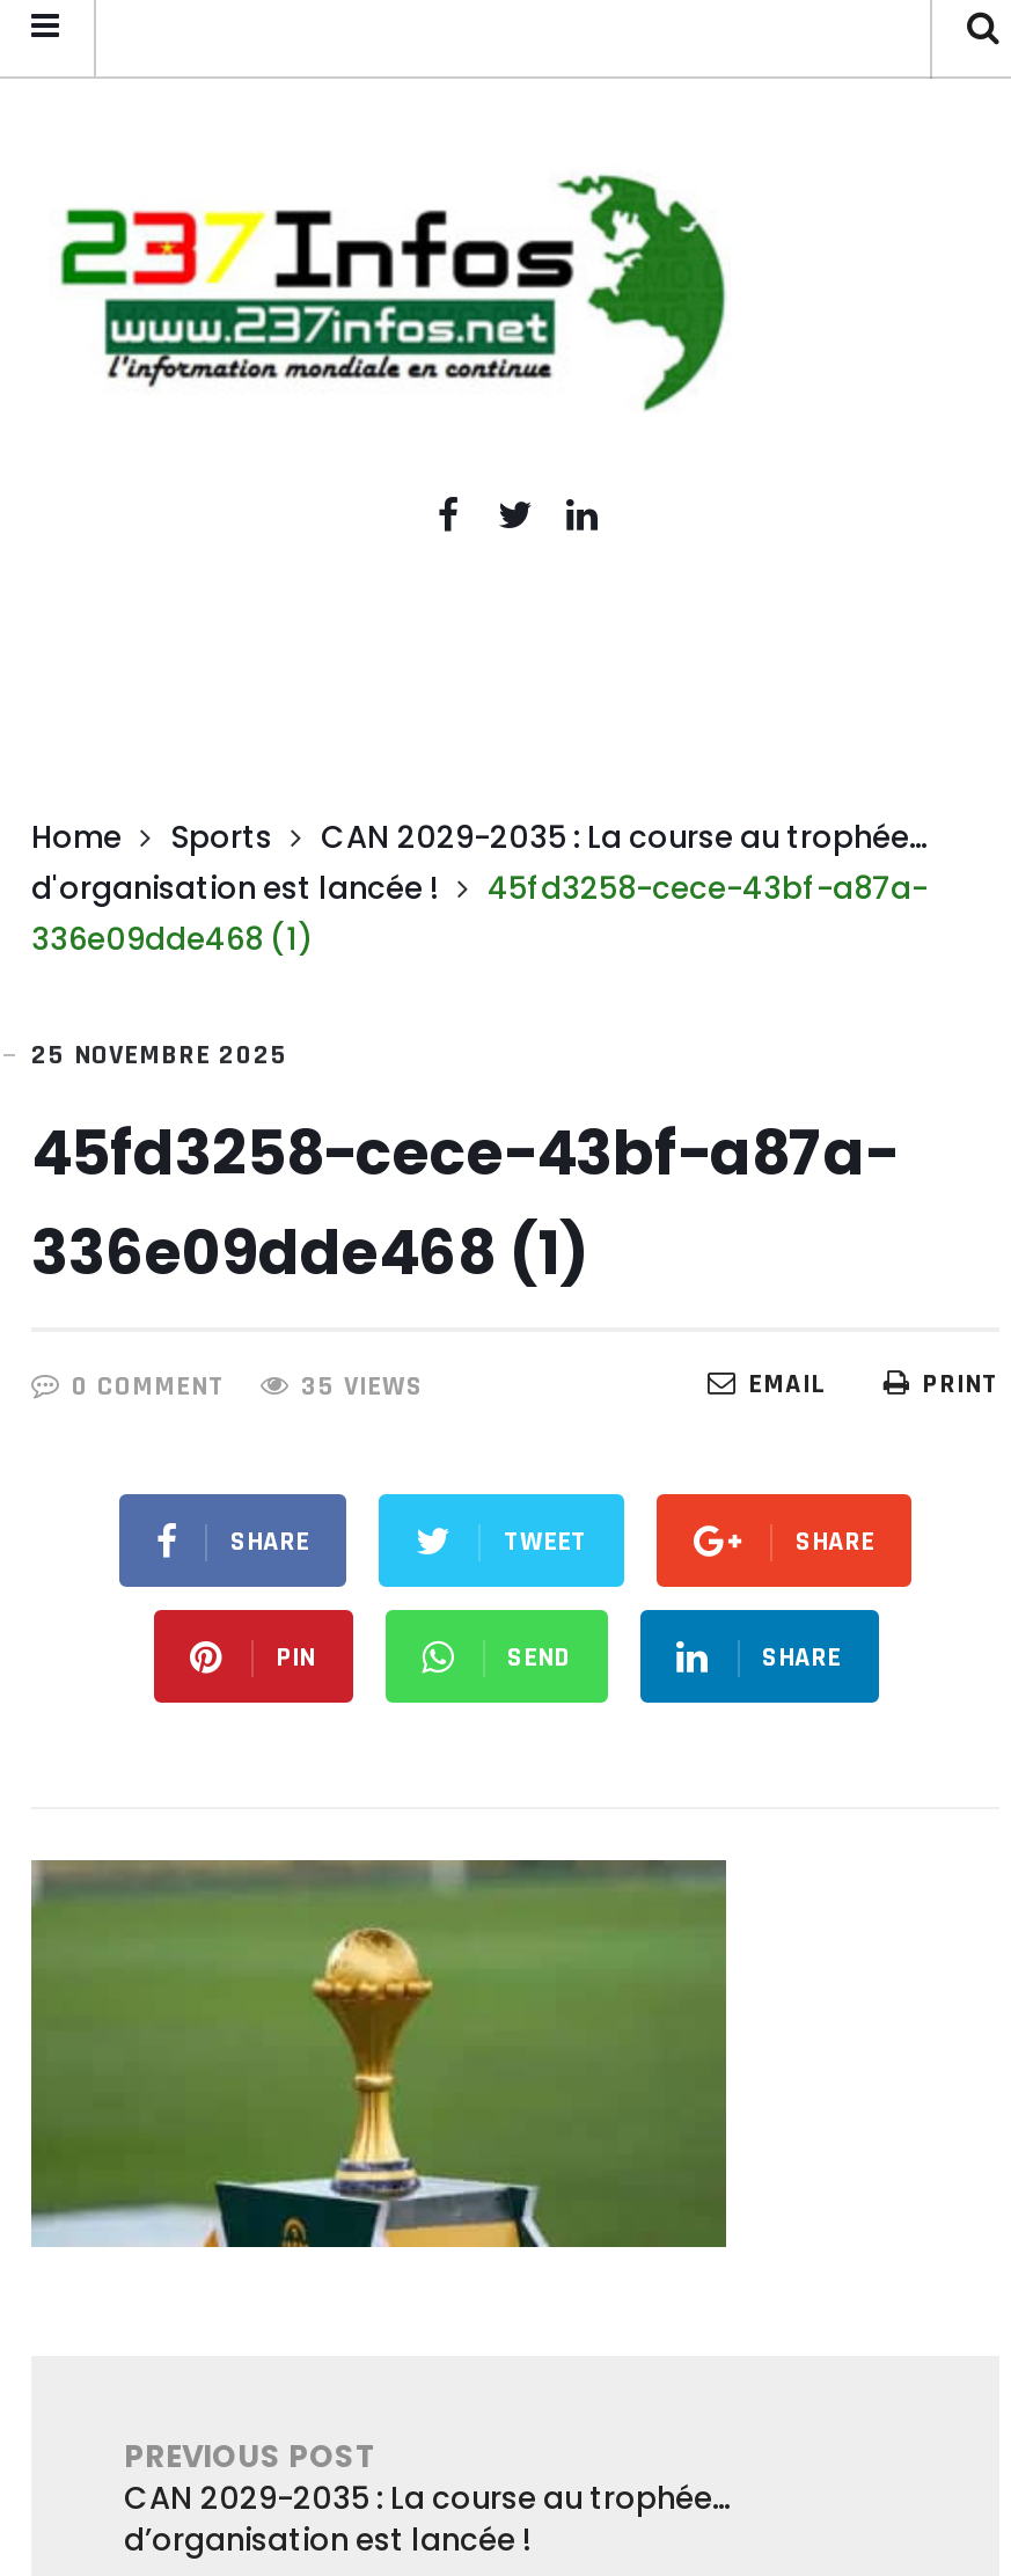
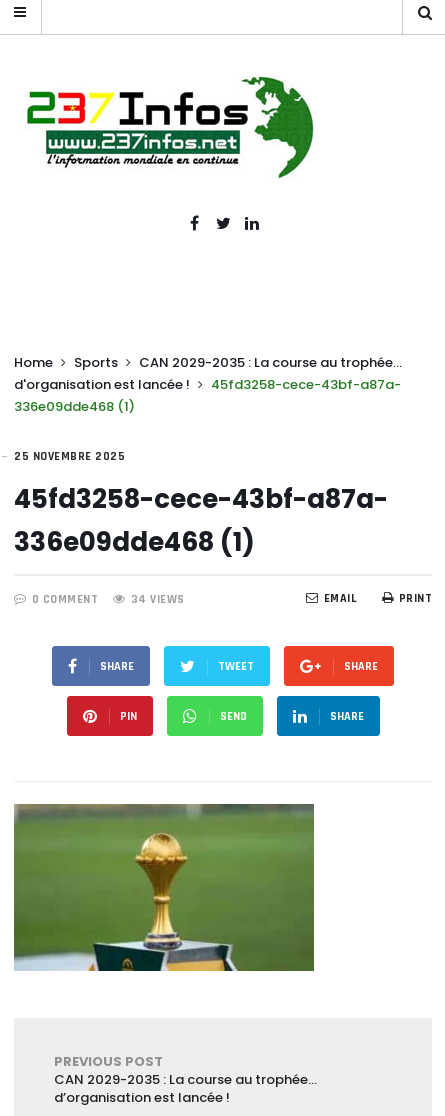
- 35 VIEWS
+ 34 VIEWS
